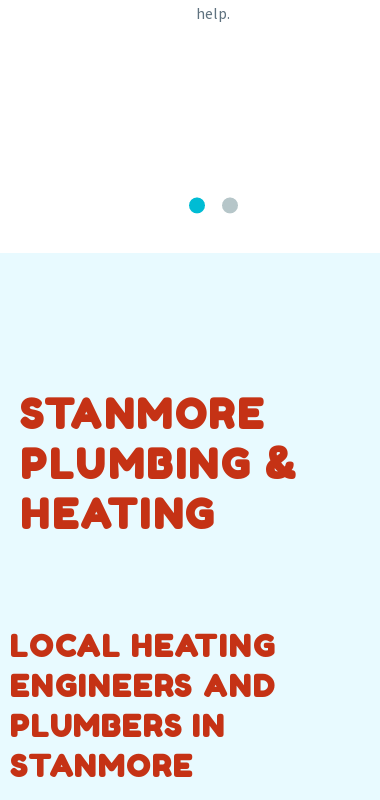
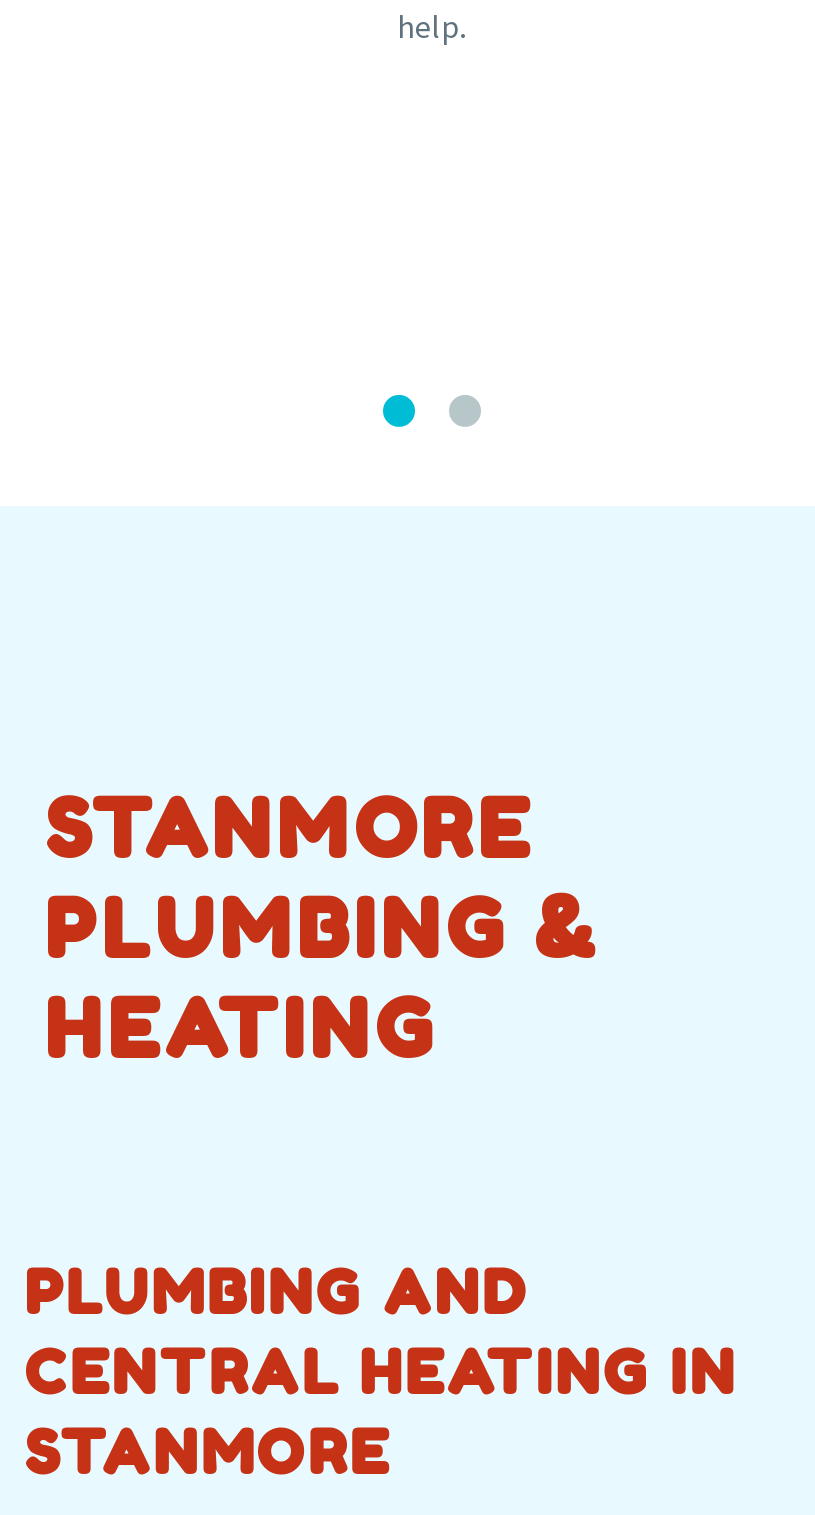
- LOCAL HEATING
- ENGINEERS AND
- PLUMBERS IN
+ PLUMBING AND
+ CENTRAL HEATING IN
